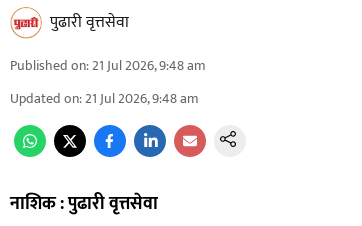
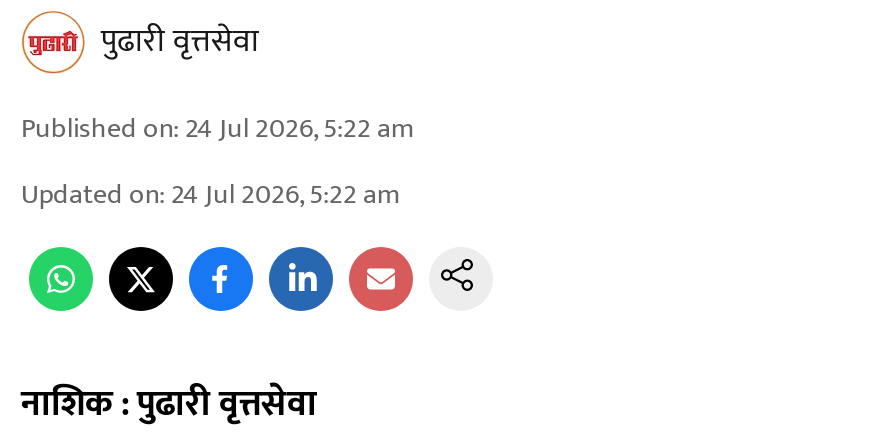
- Published on: 21 Jul 2026, 9:48 am
+ Published on: 24 Jul 2026, 5:22 am

- Updated on: 21 Jul 2026, 9:48 am
+ Updated on: 24 Jul 2026, 5:22 am
